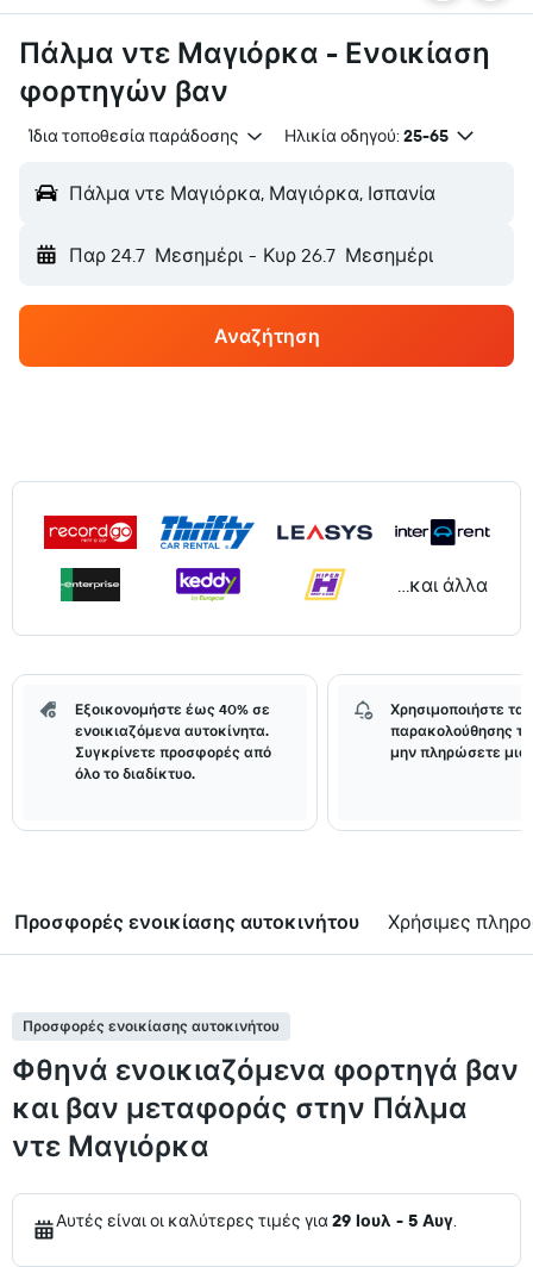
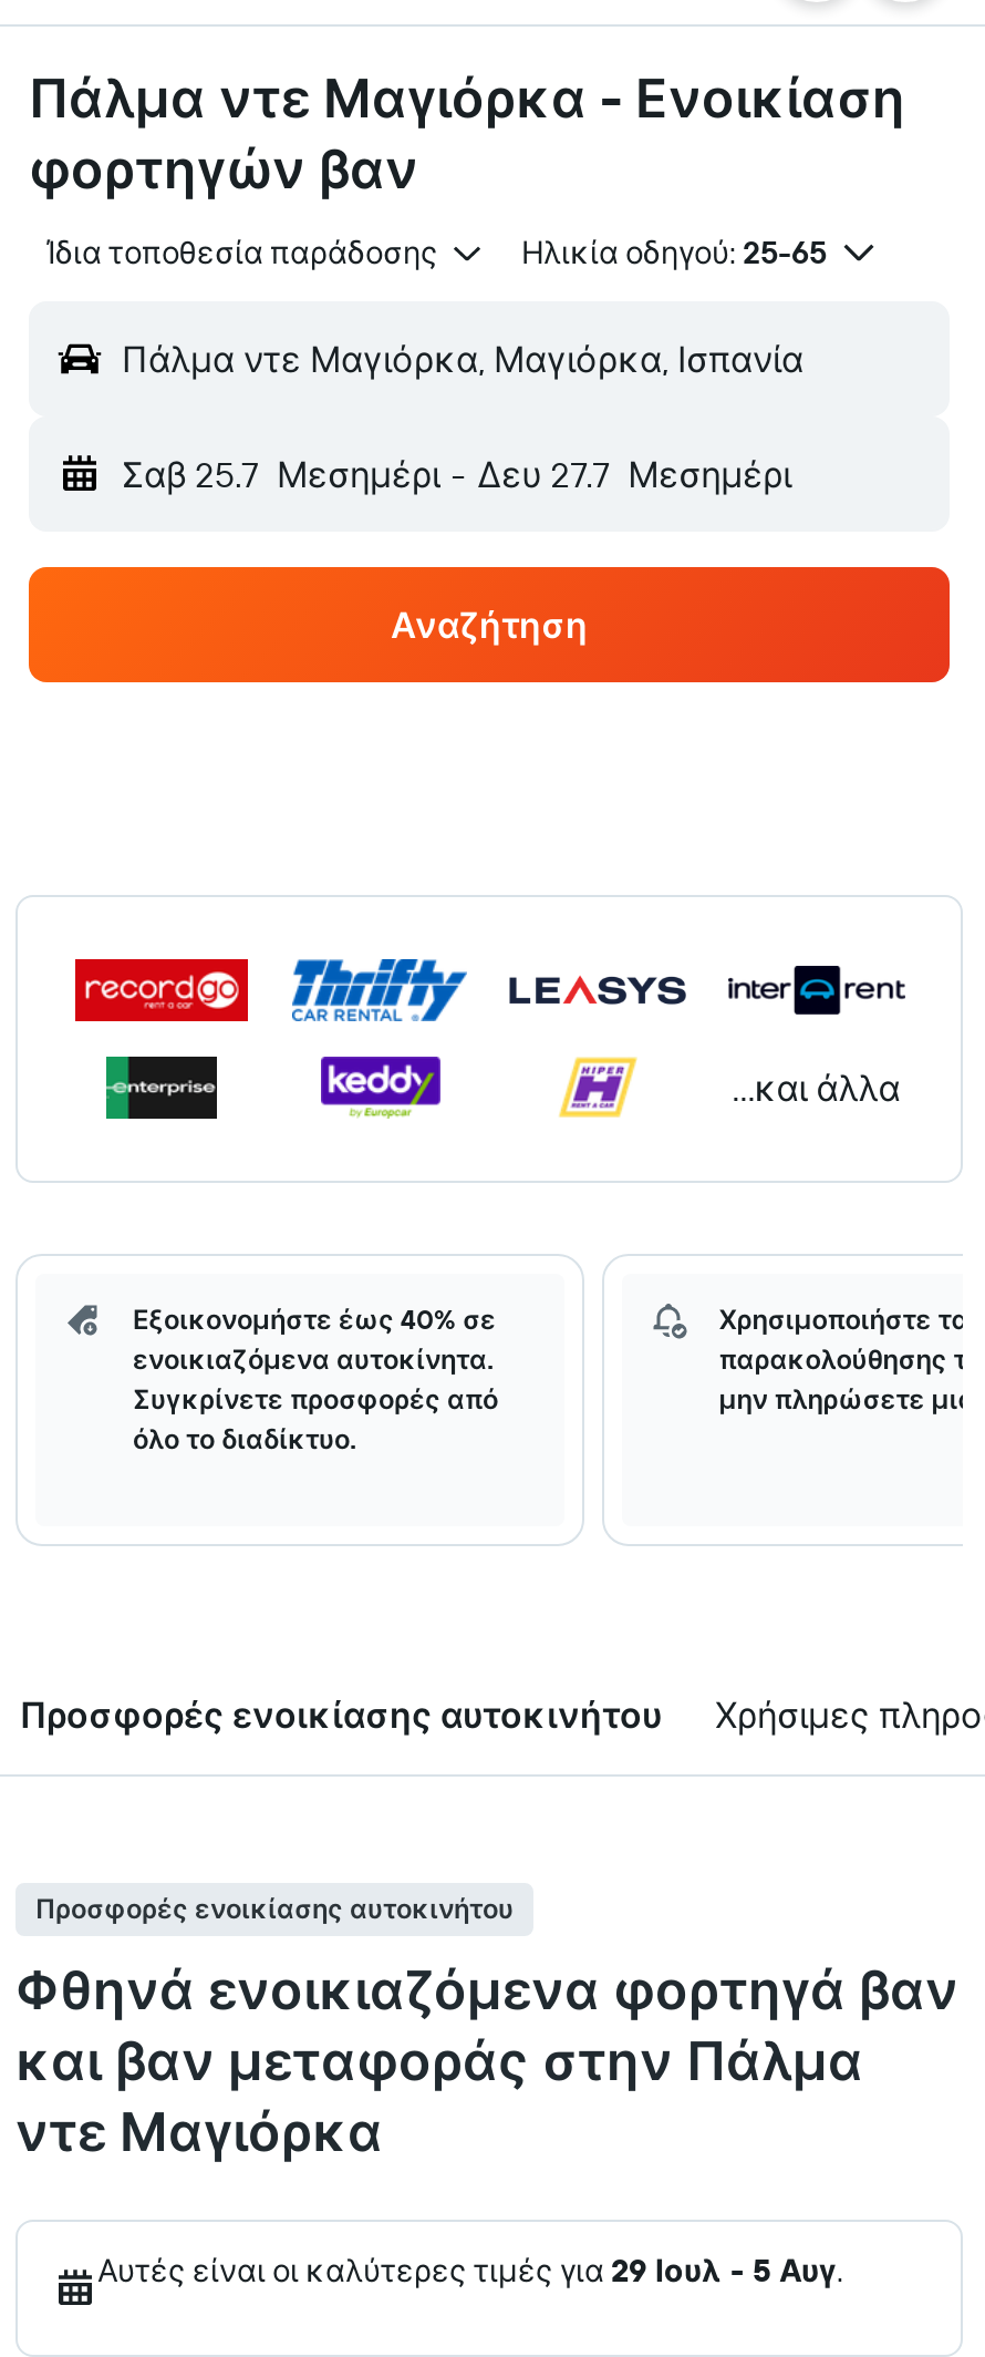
- Παρ 24.7 Μεσημέρι - Κυρ 26.7 Μεσημέρι
+ Σαβ 25.7 Μεσημέρι - Δευ 27.7 Μεσημέρι
